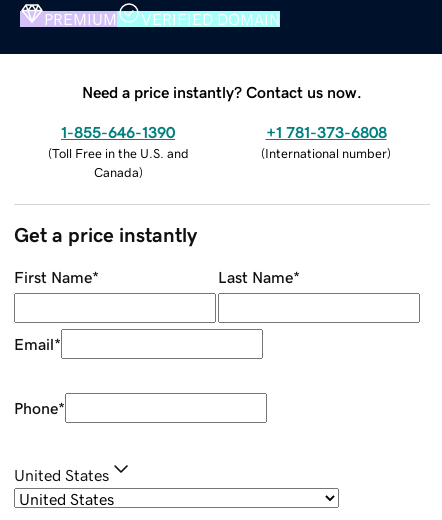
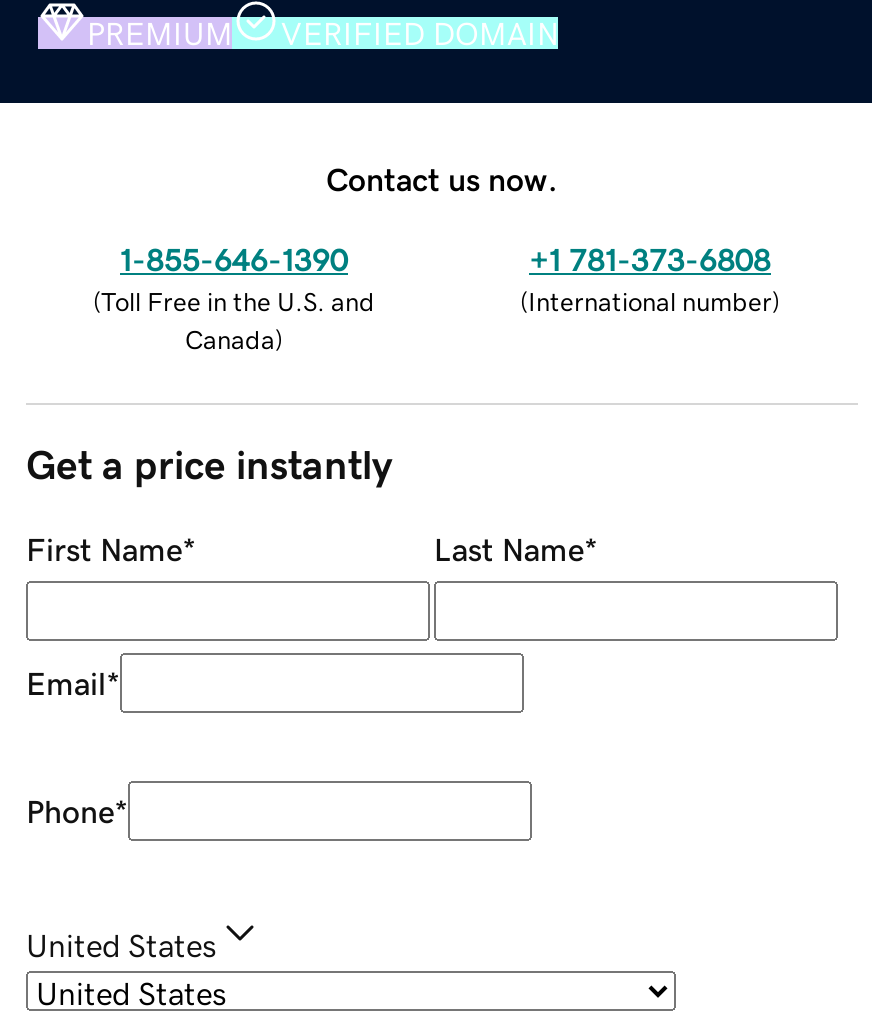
- Need a price instantly? Contact us now.
+ Contact us now.
